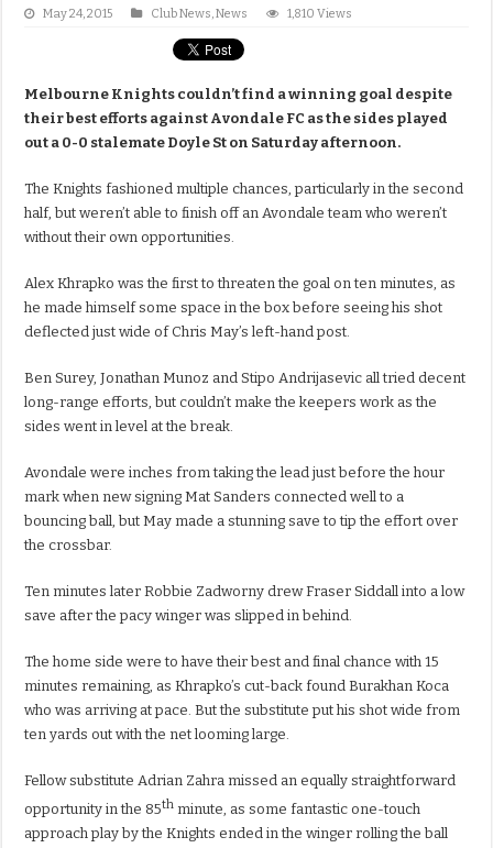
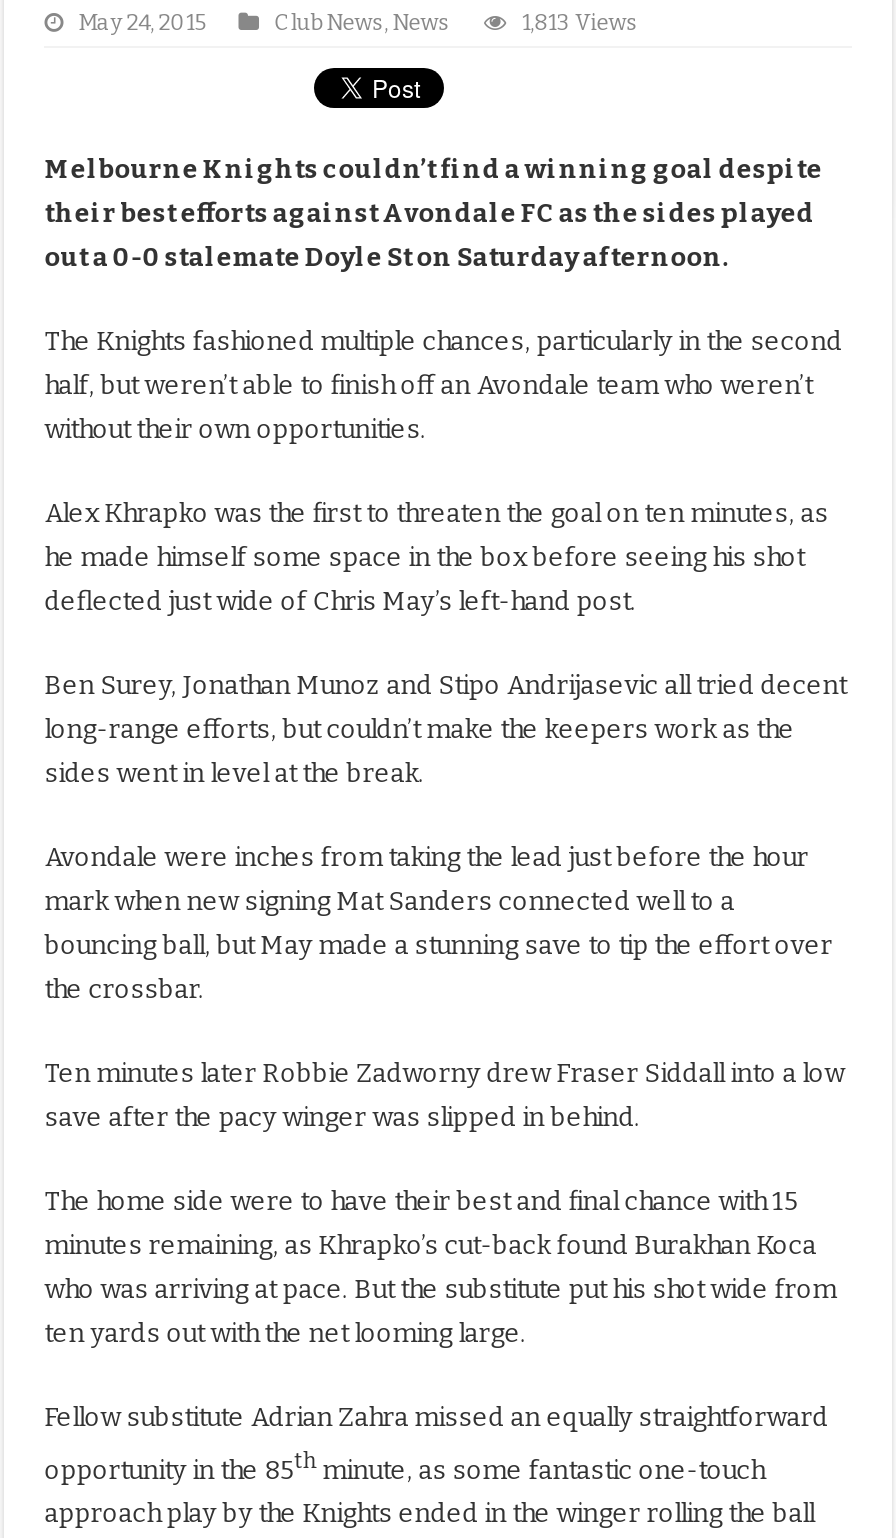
- 1,810 Views
+ 1,813 Views
